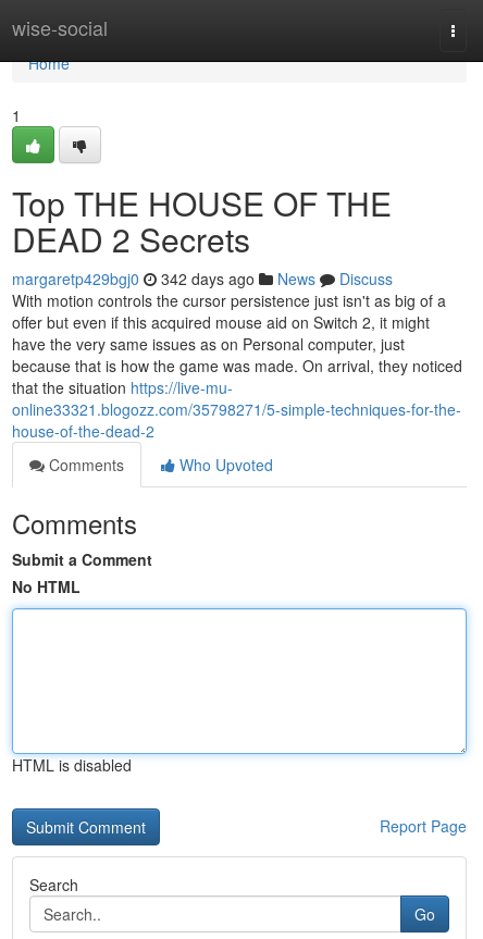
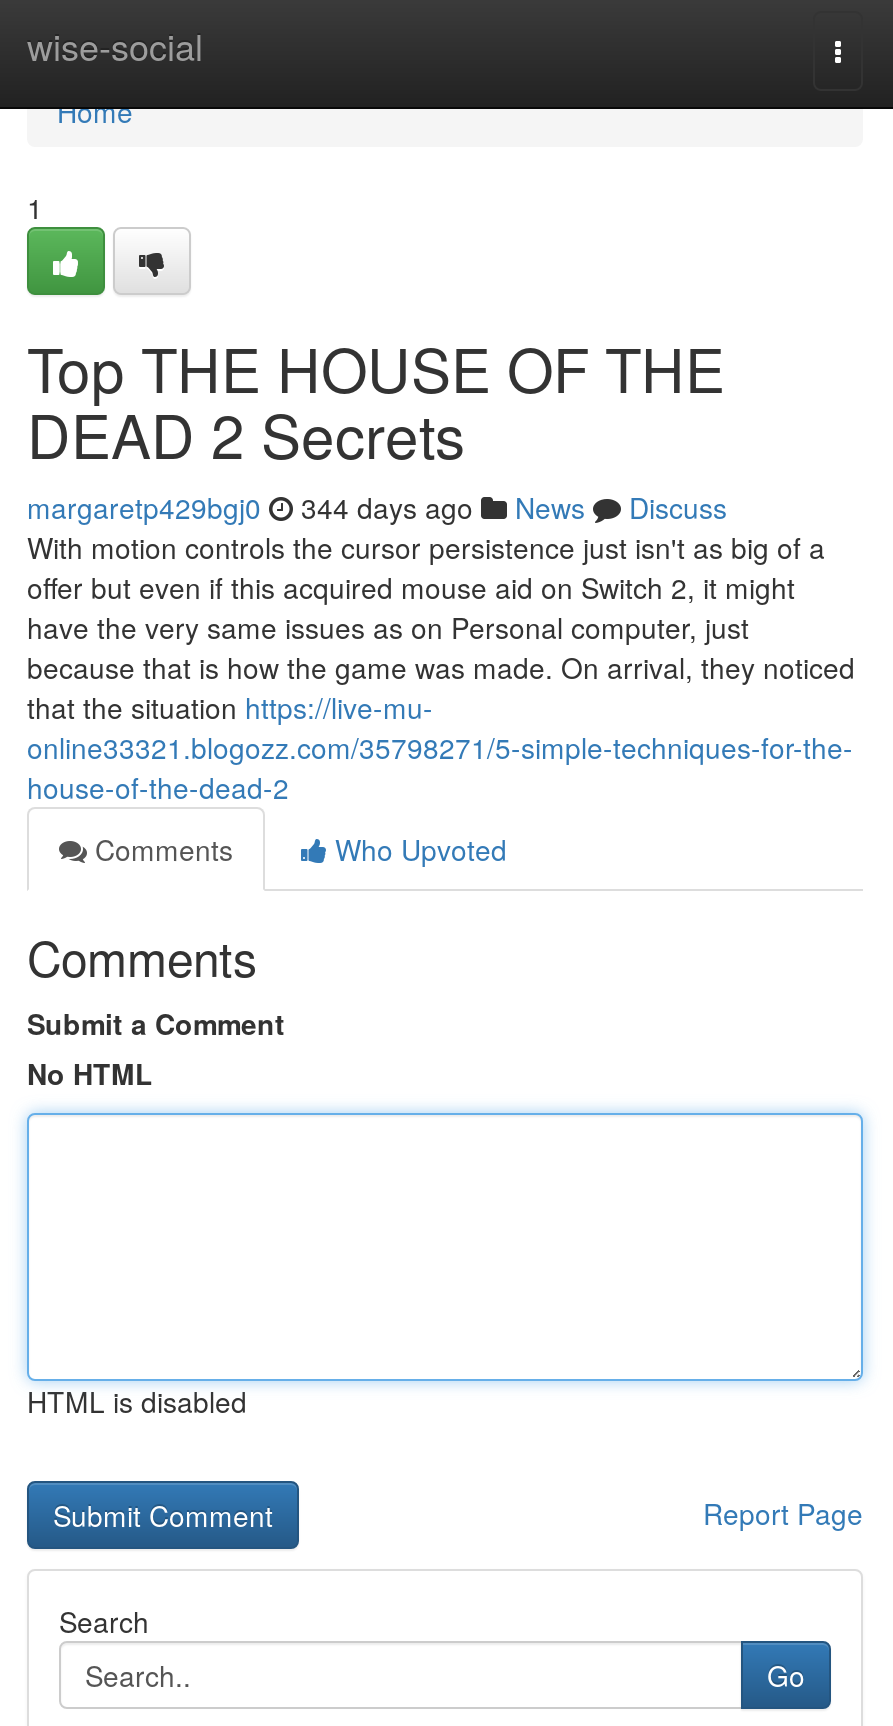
- margaretp429bgj0 342 days ago News Discuss
+ margaretp429bgj0 344 days ago News Discuss
